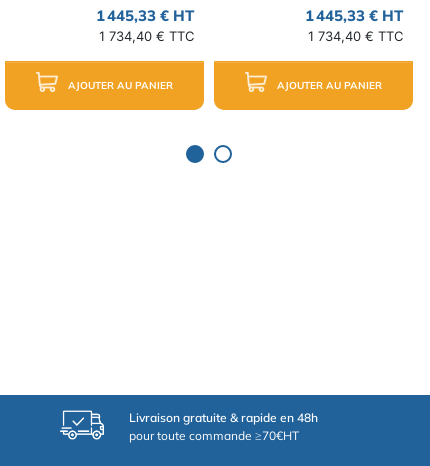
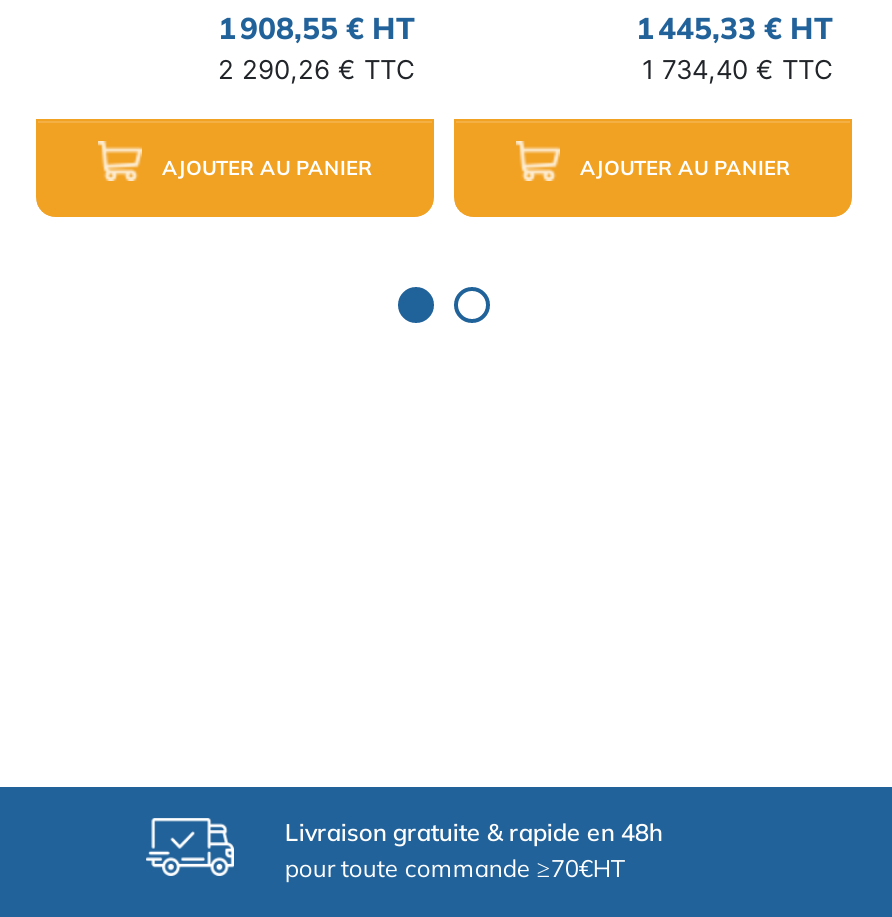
- 1 445,33 € HT
+ 1 908,55 € HT

- 1 734,40 € TTC
+ 2 290,26 € TTC
